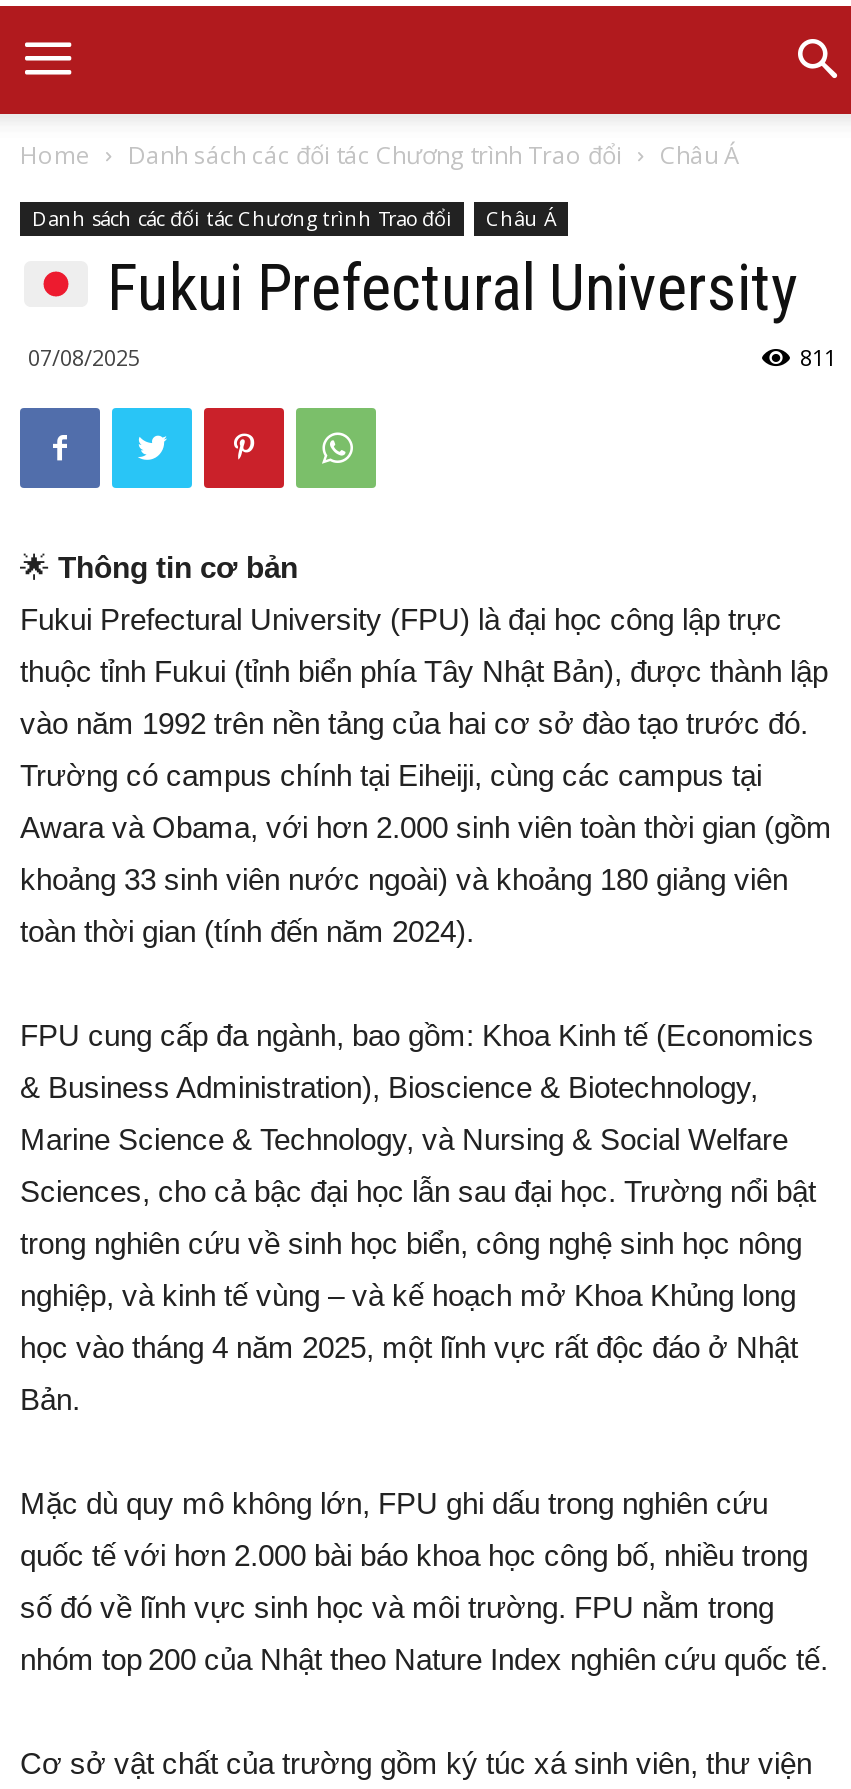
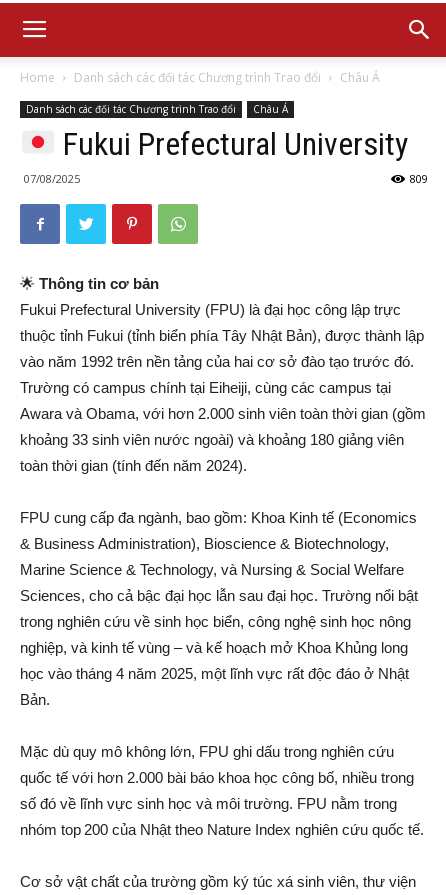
- 811
+ 809
